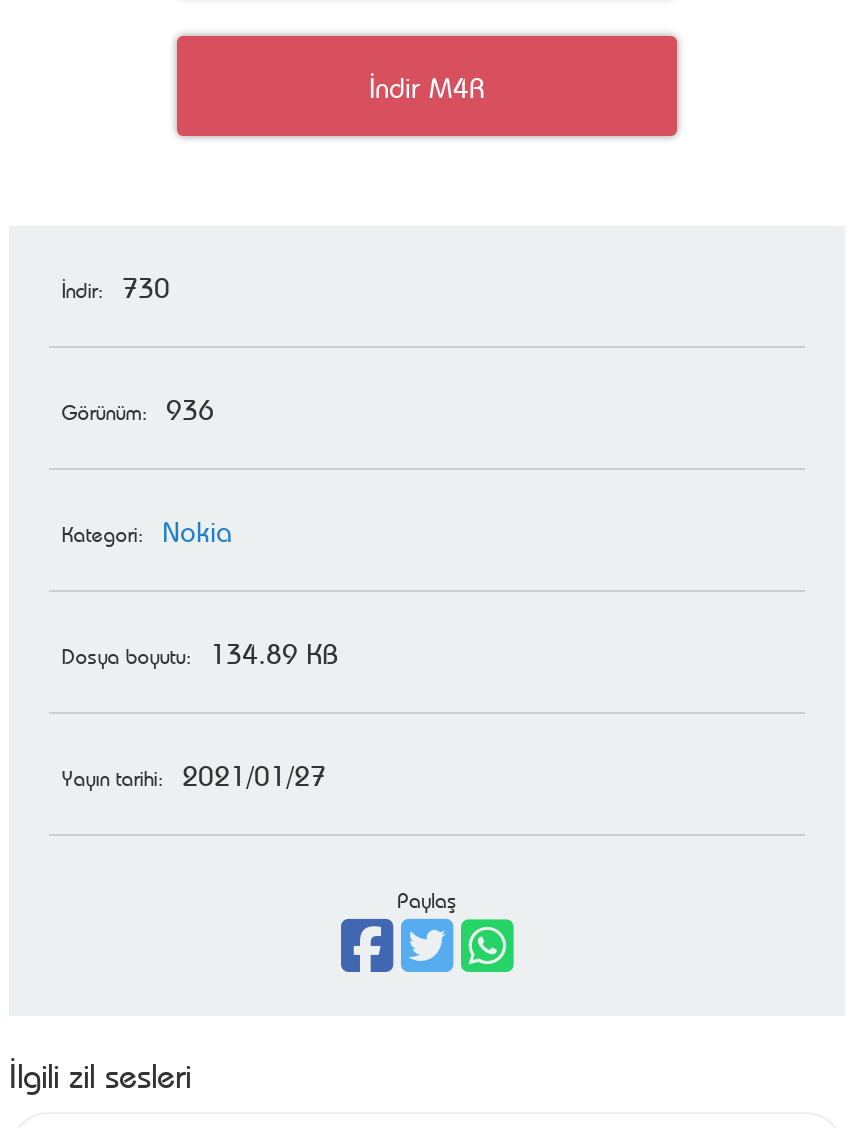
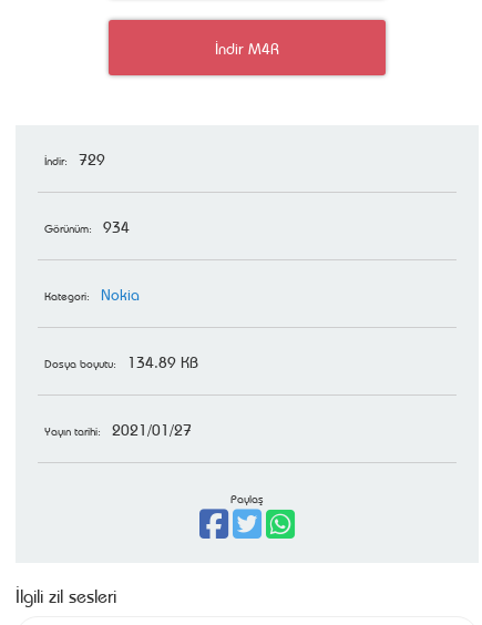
- İndir: 730
+ İndir: 729

- Görünüm: 936
+ Görünüm: 934
